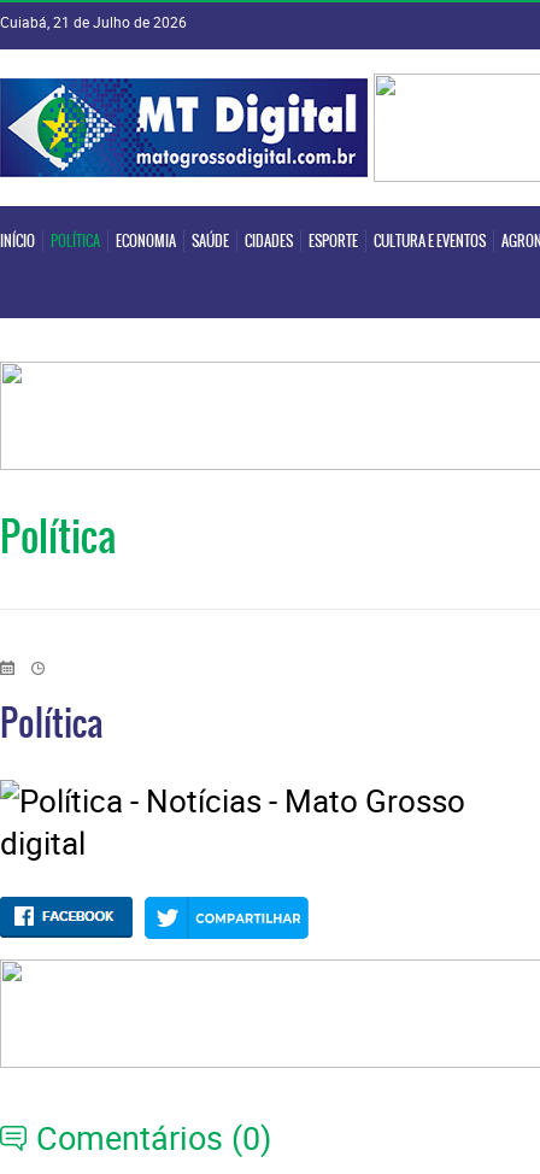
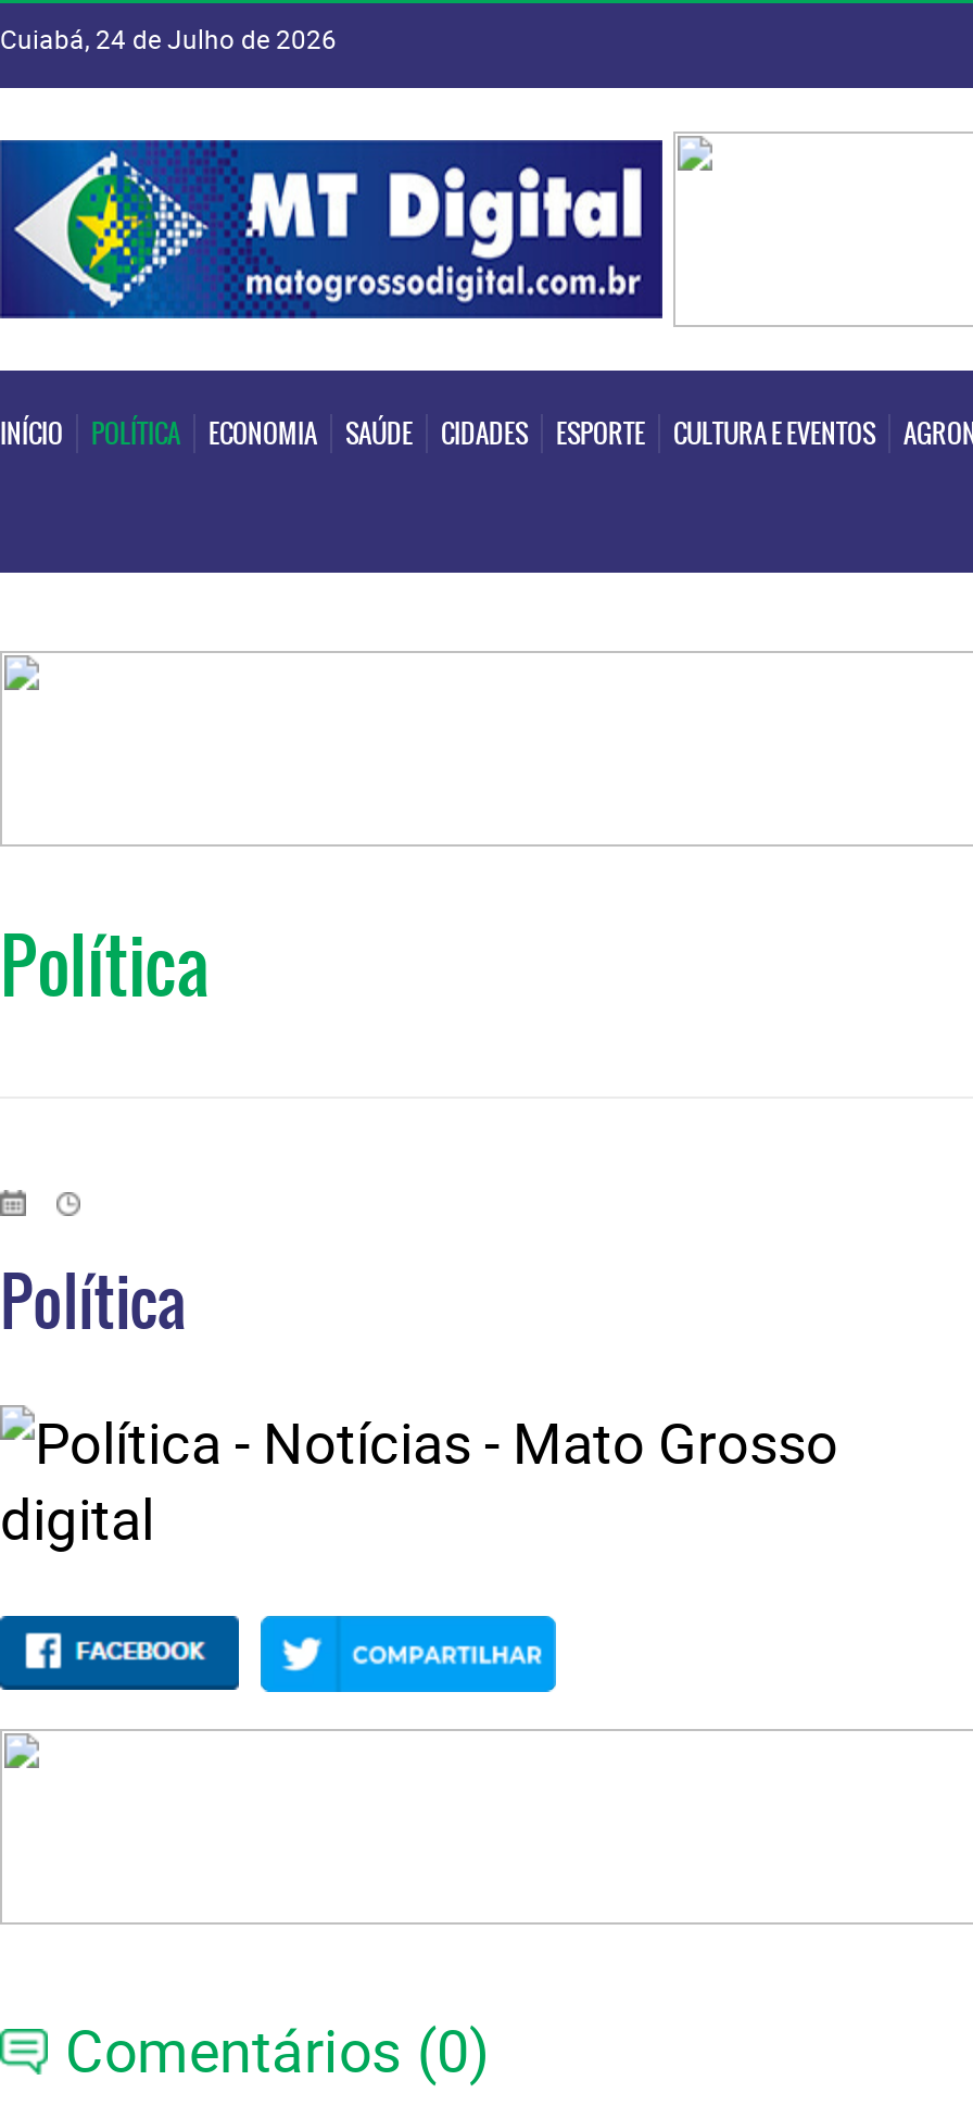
- Cuiabá, 21 de Julho de 2026
+ Cuiabá, 24 de Julho de 2026
